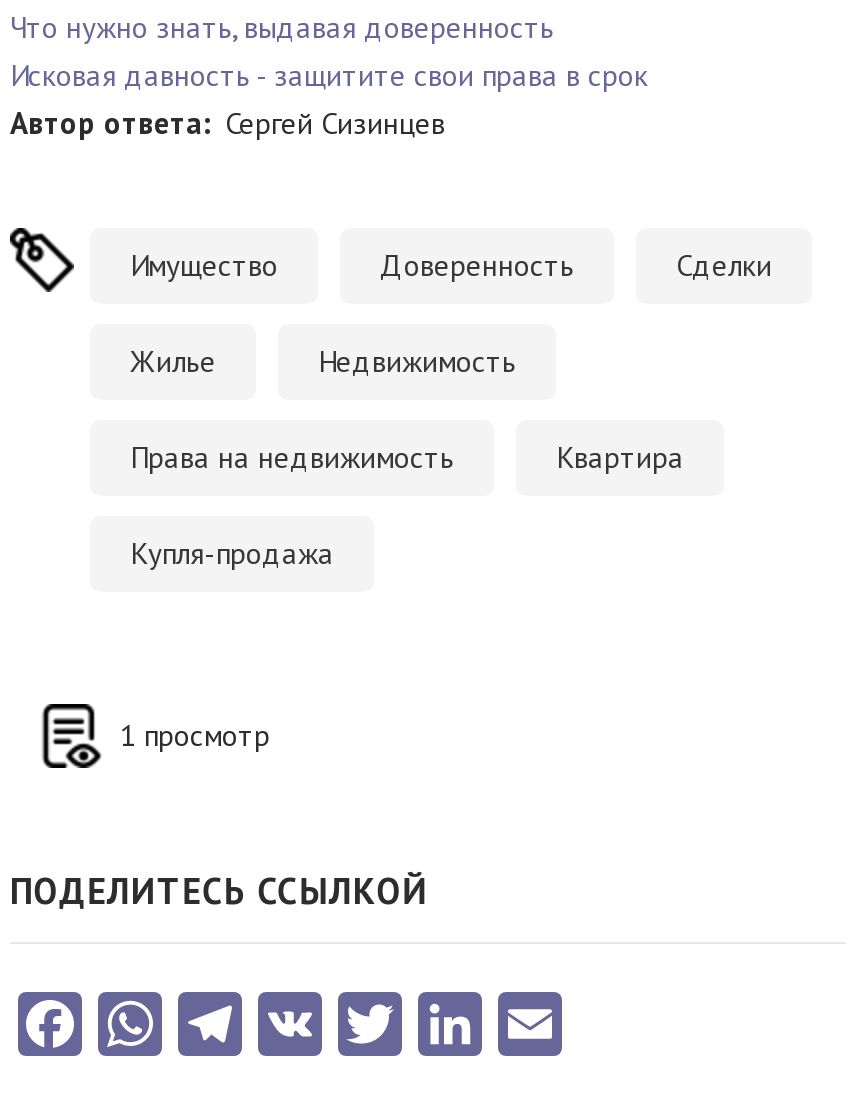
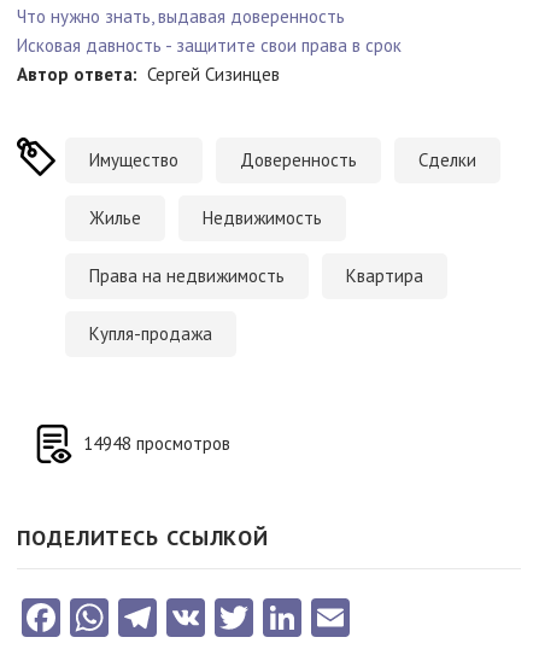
- 1 просмотр
+ 14948 просмотров
